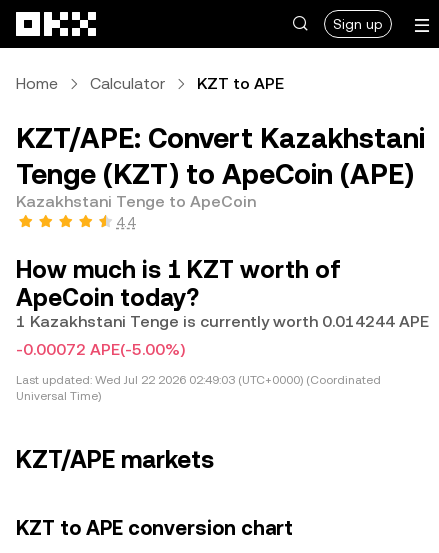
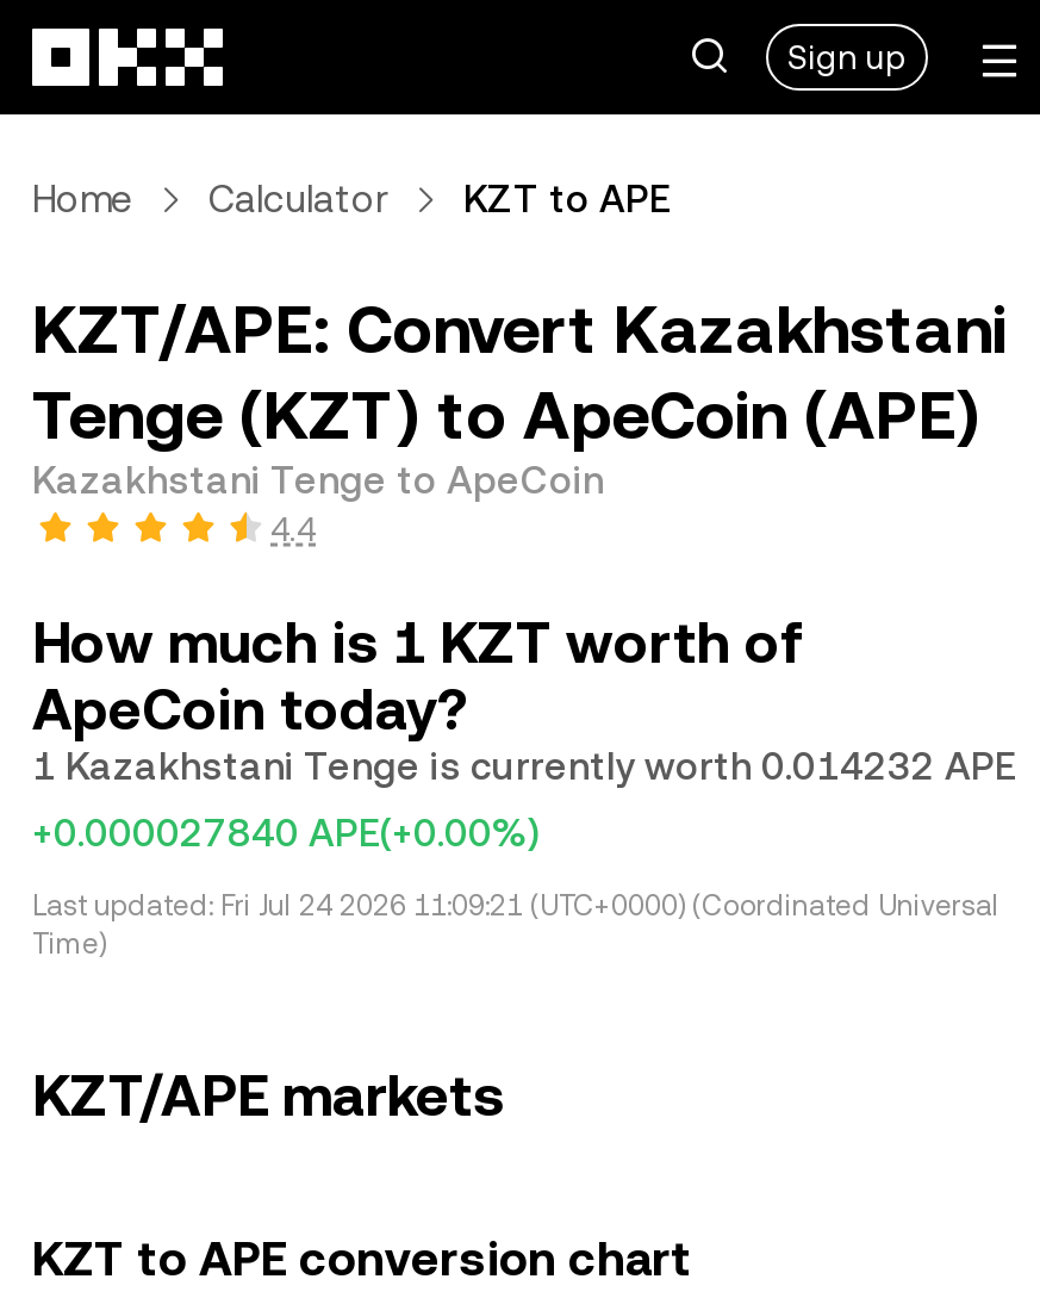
- 1 Kazakhstani Tenge is currently worth 0.014244 APE
+ 1 Kazakhstani Tenge is currently worth 0.014232 APE

- -0.00072 APE(-5.00%)
+ +0.000027840 APE(+0.00%)

- Last updated: Wed Jul 22 2026 02:49:03 (UTC+0000) (Coordinated
- Universal Time)
+ Last updated: Fri Jul 24 2026 11:09:21 (UTC+0000) (Coordinated Universal
+ Time)
